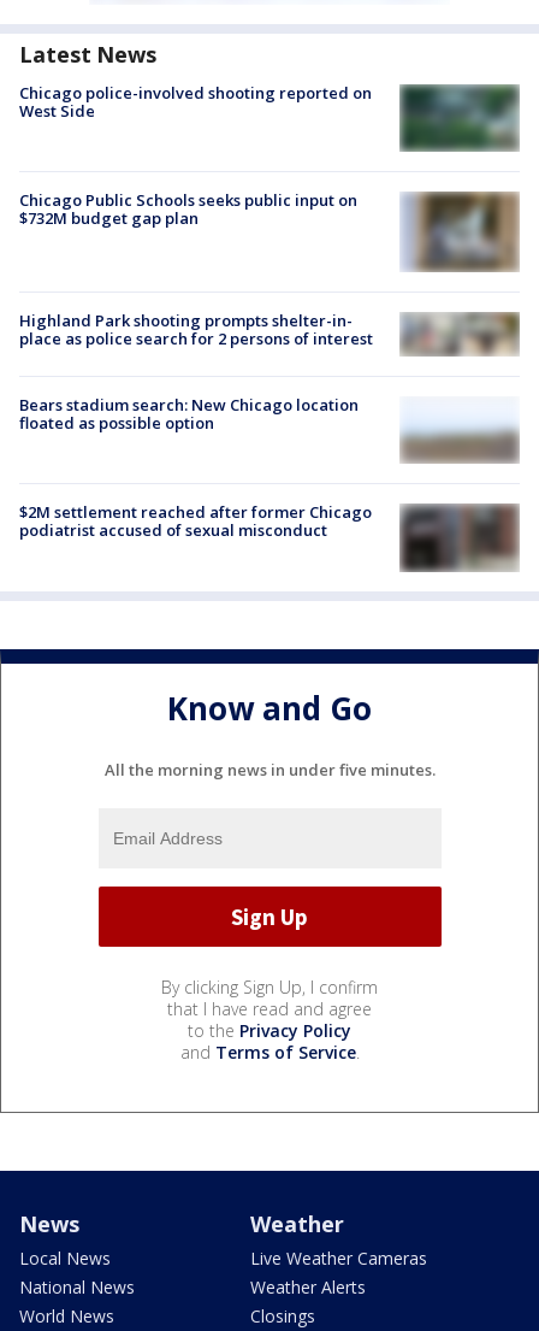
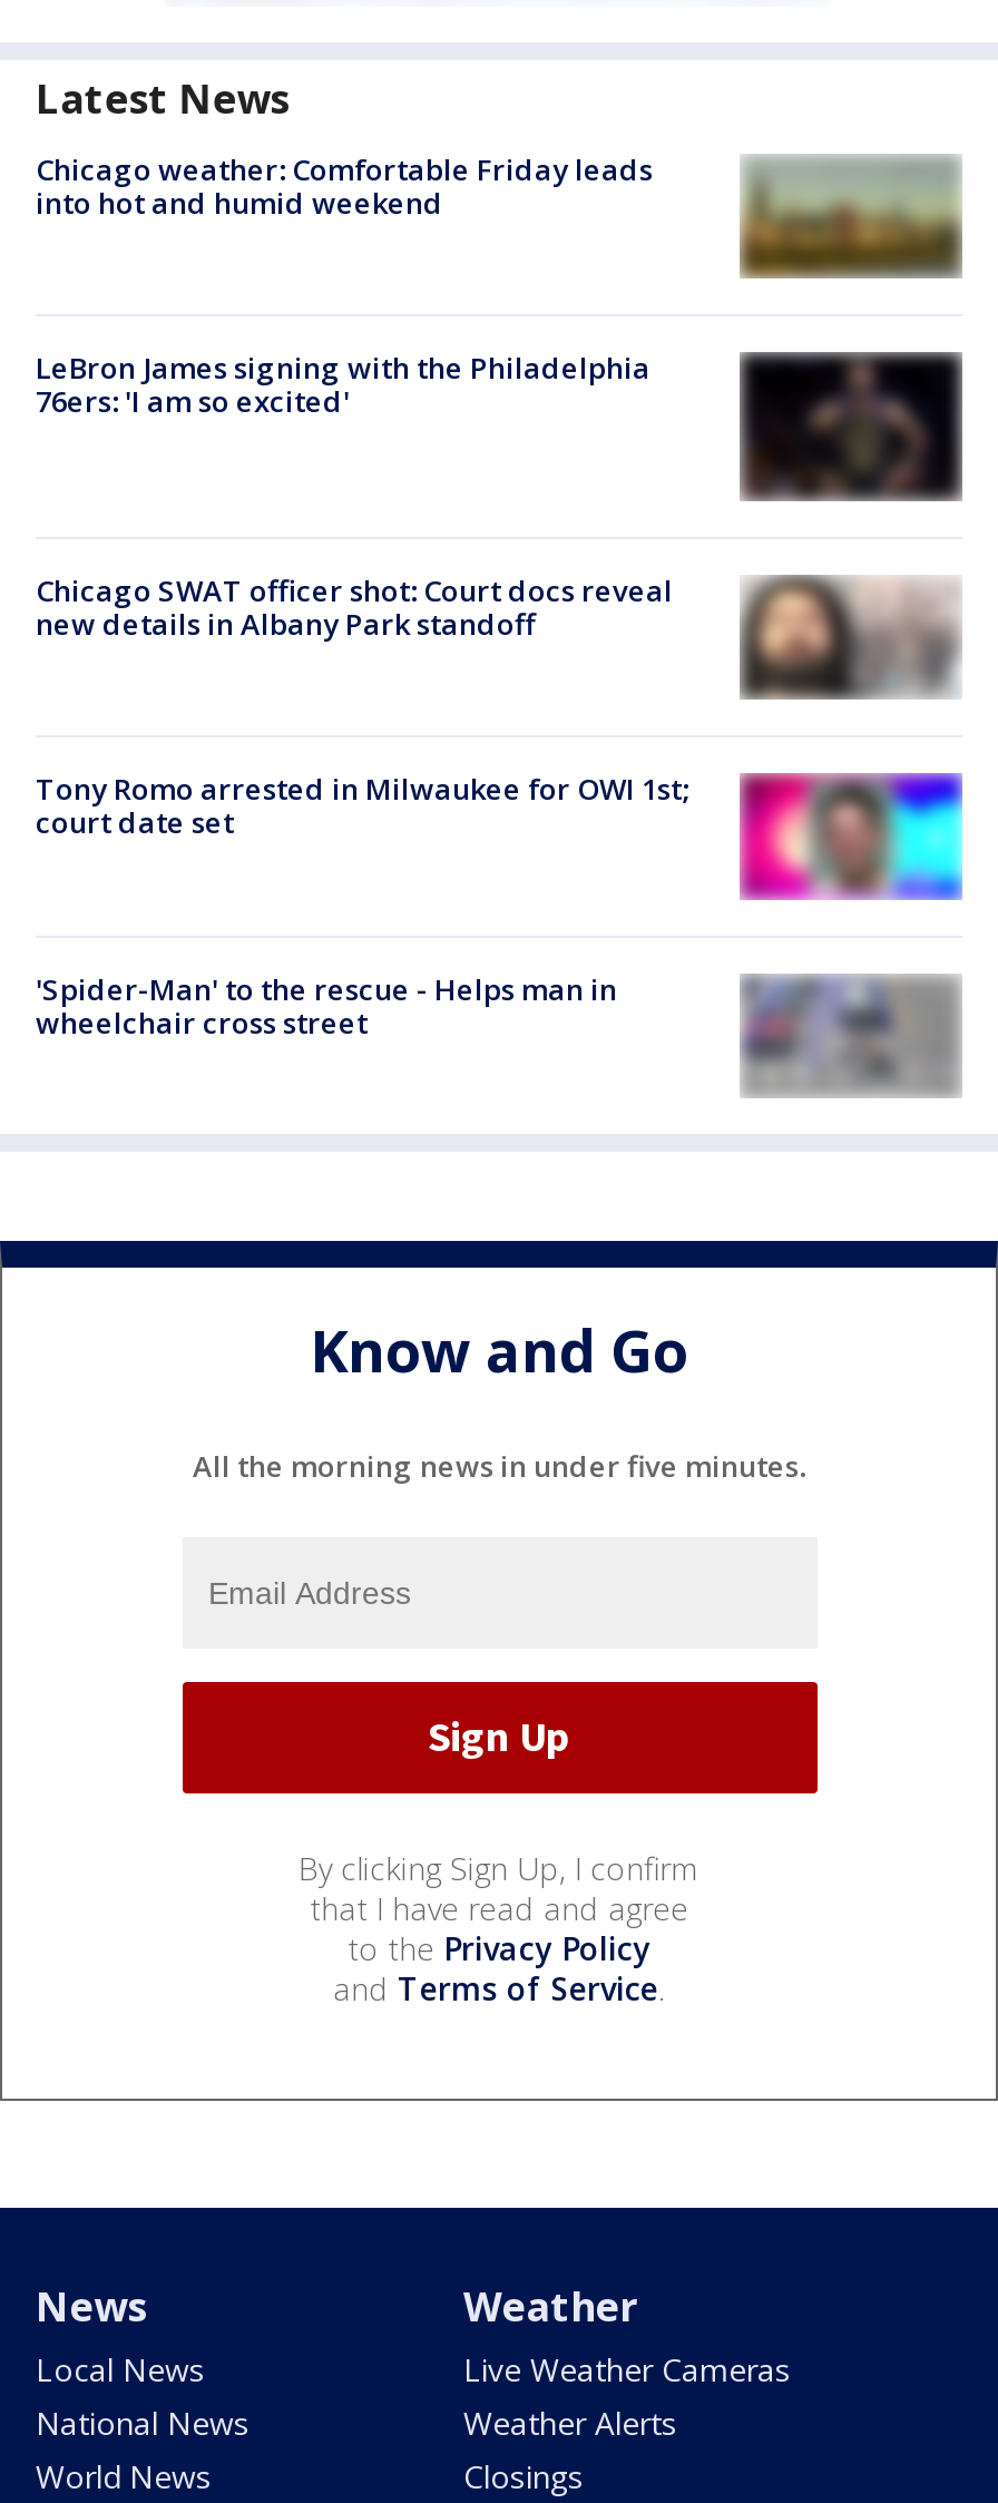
- [image]
- Chicago police-involved shooting reported on
- West Side
+ [image]
+ Chicago weather: Comfortable Friday leads
+ into hot and humid weekend

- [image]
- Chicago Public Schools seeks public input on
- $732M budget gap plan
+ [image]
+ LeBron James signing with the Philadelphia
+ 76ers: 'I am so excited'

- [image]
- Highland Park shooting prompts shelter-in-
- place as police search for 2 persons of interest
+ [image]
+ Chicago SWAT officer shot: Court docs reveal
+ new details in Albany Park standoff

- [image]
- Bears stadium search: New Chicago location
- floated as possible option
+ [image]
+ Tony Romo arrested in Milwaukee for OWI 1st;
+ court date set

- $2M settlement reached after former Chicago
- podiatrist accused of sexual misconduct
+ 'Spider-Man' to the rescue - Helps man in
+ wheelchair cross street

- [image]
+ [image]
